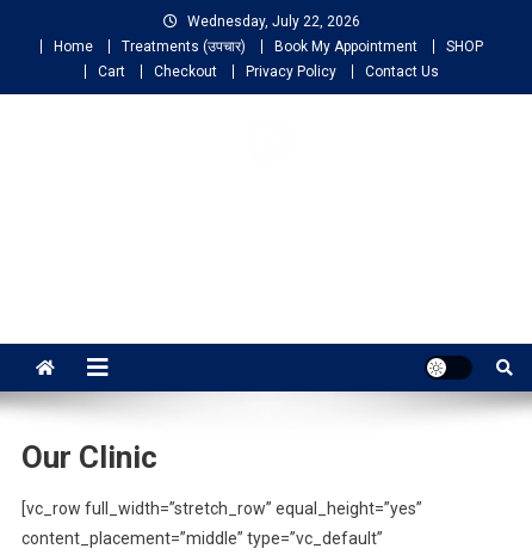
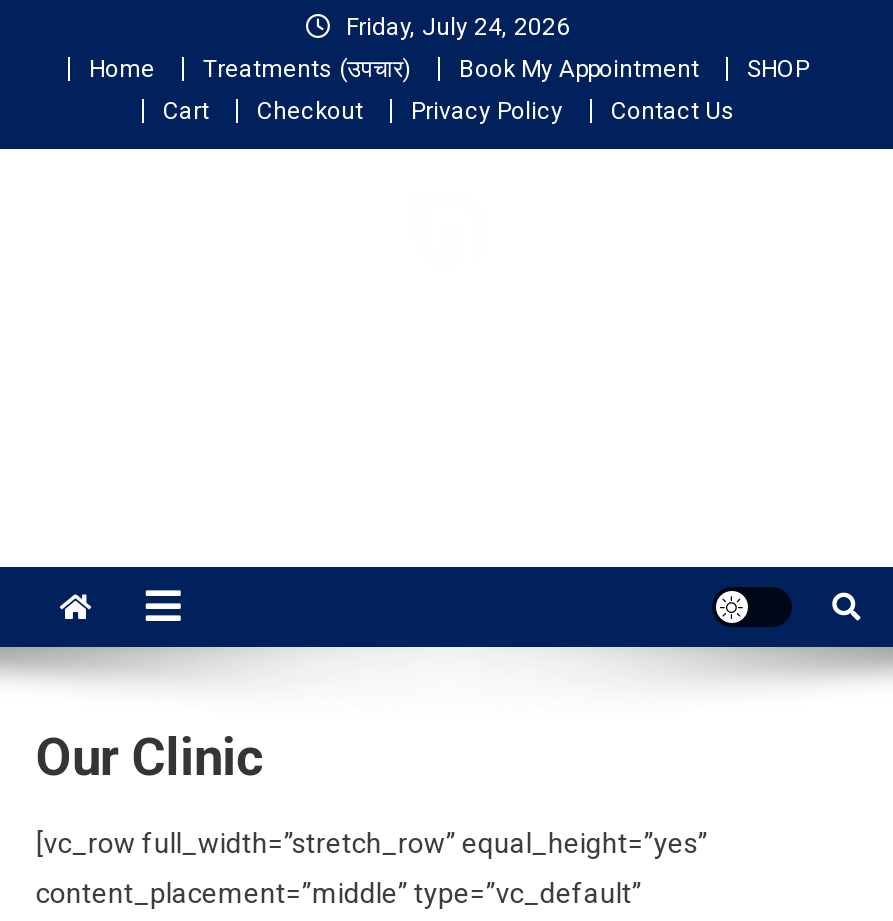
- Wednesday, July 22, 2026
+ Friday, July 24, 2026
